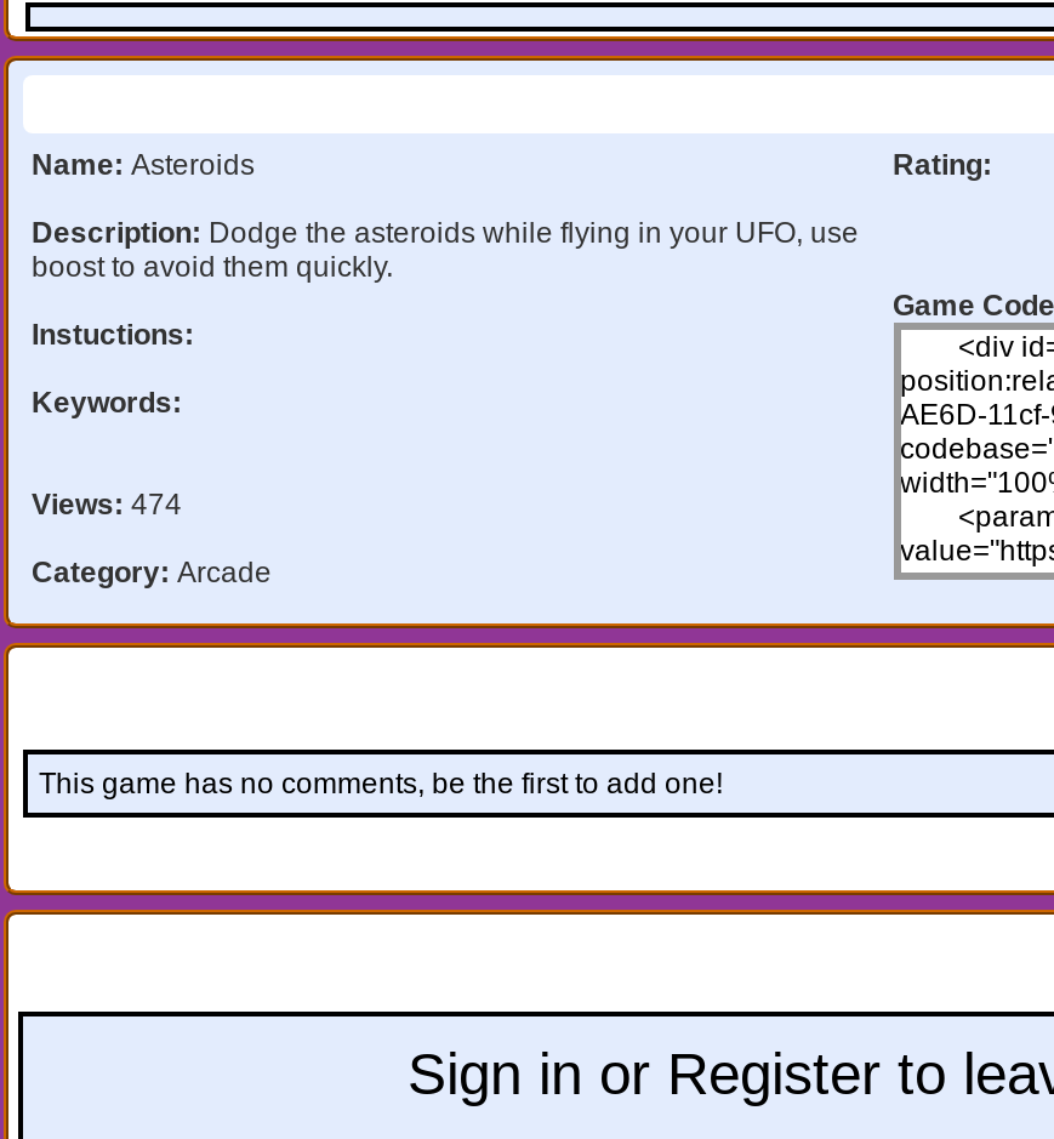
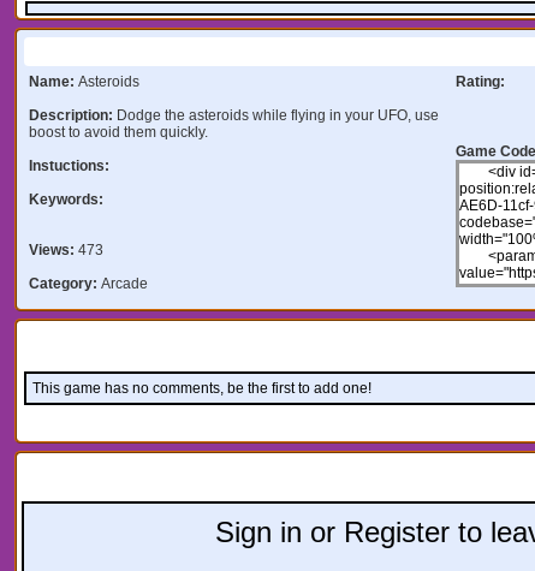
- Views: 474
+ Views: 473
